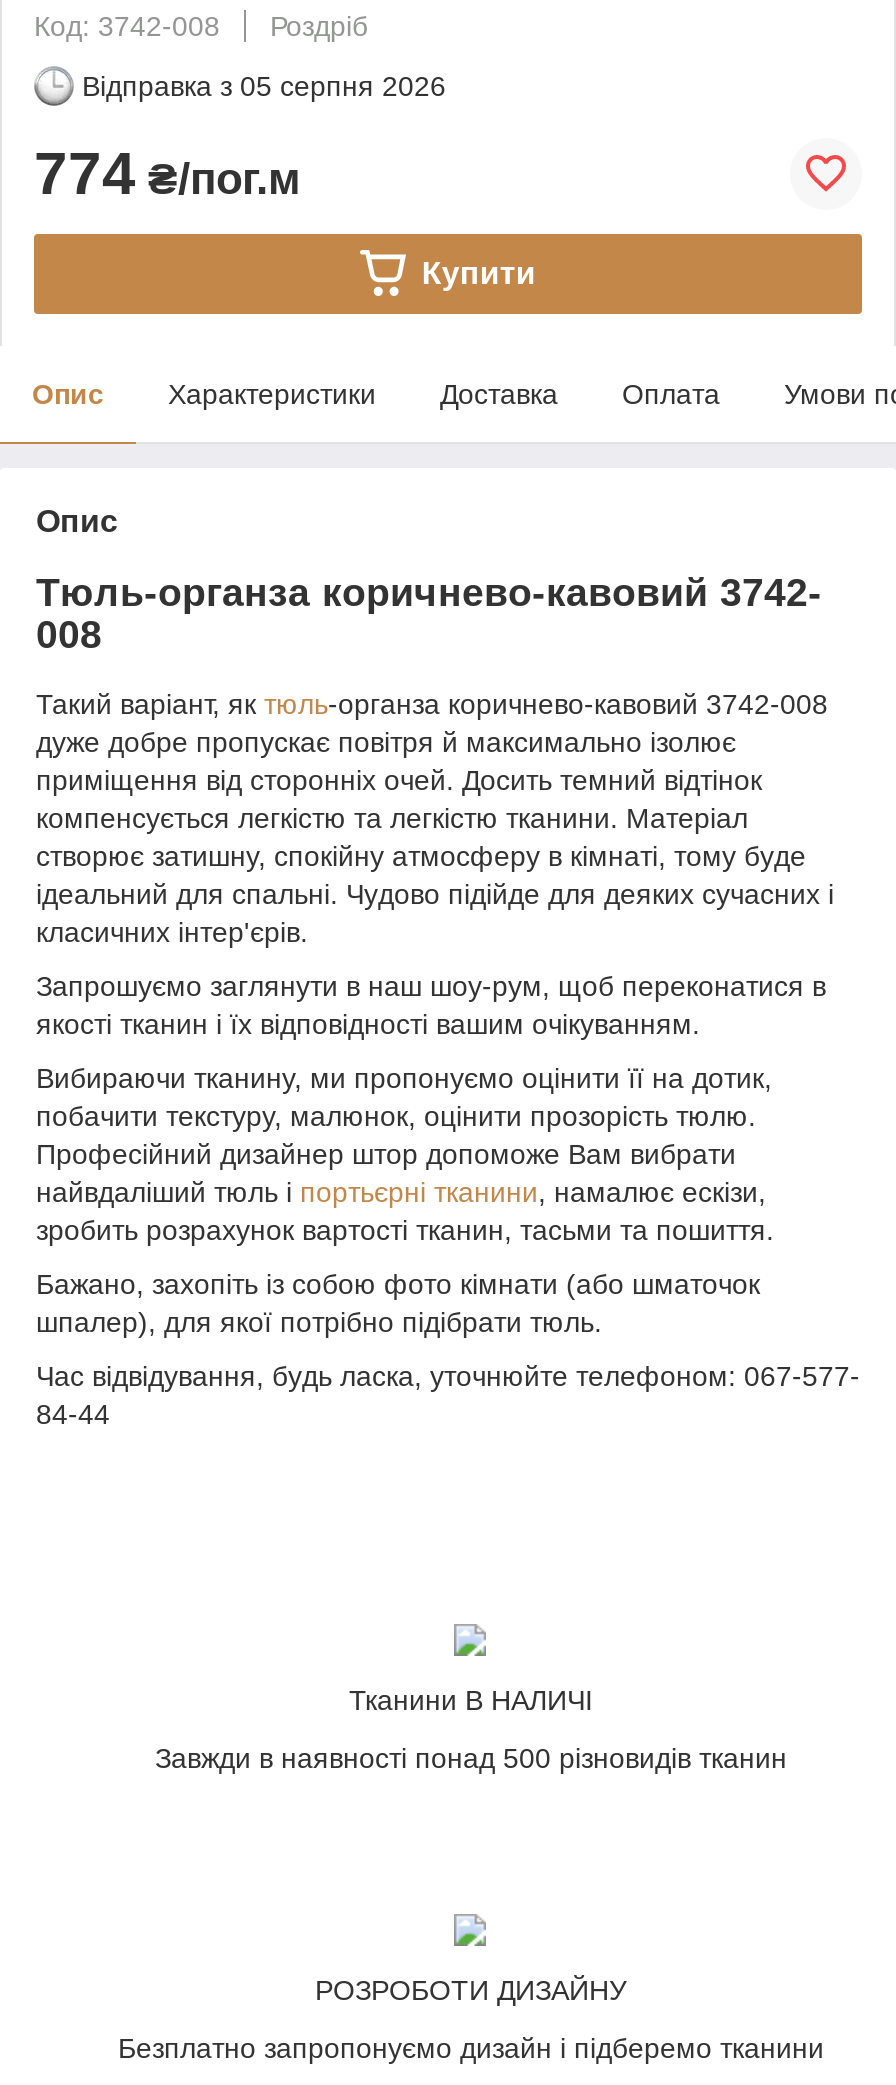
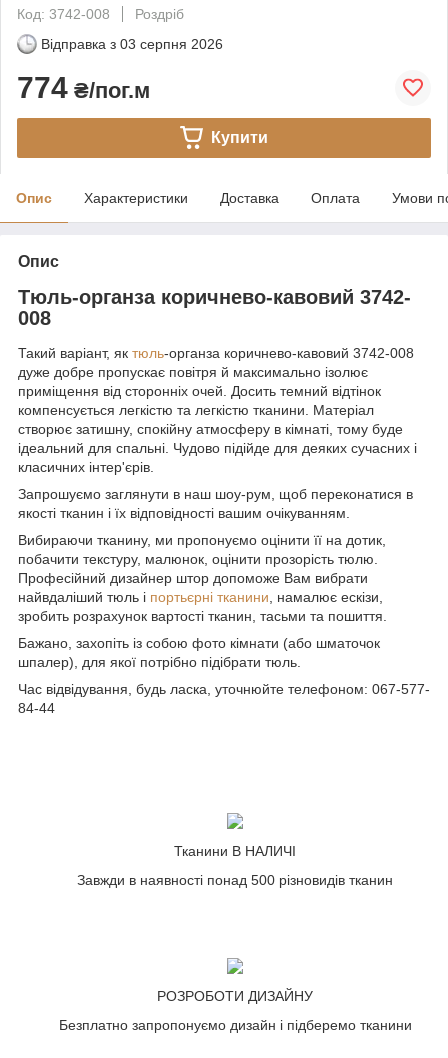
- Відправка з 05 серпня 2026
+ Відправка з 03 серпня 2026
